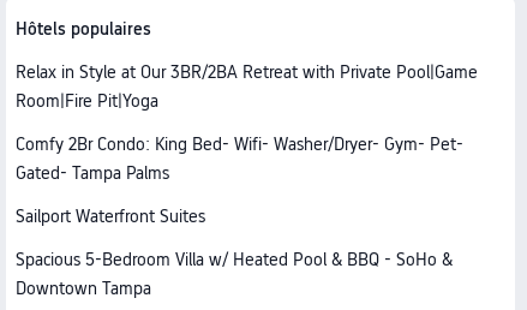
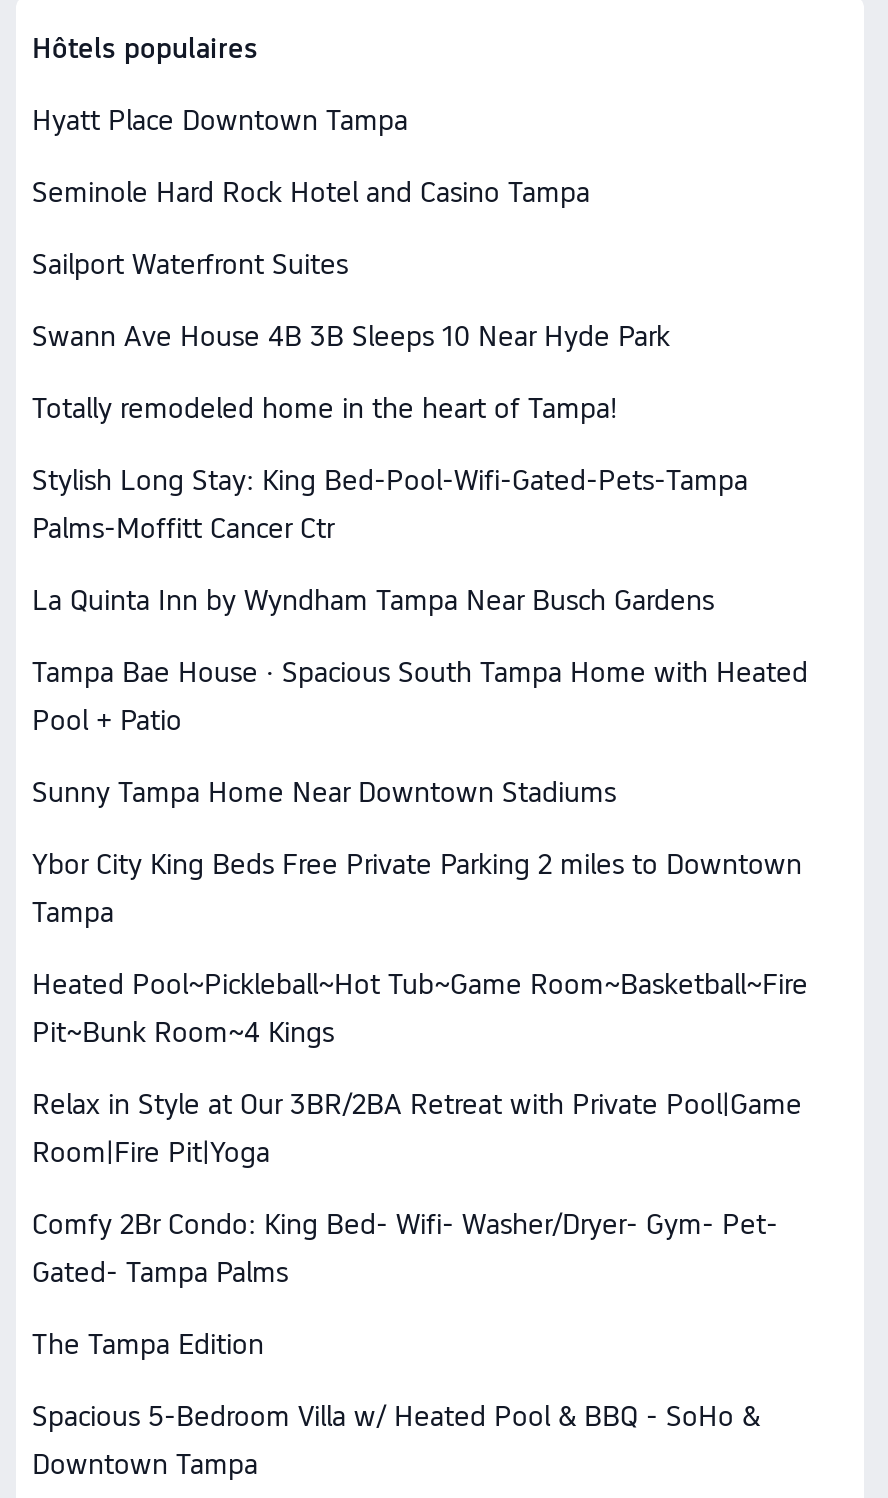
+ Hyatt Place Downtown Tampa
+ Seminole Hard Rock Hotel and Casino Tampa
+ Swann Ave House 4B 3B Sleeps 10 Near Hyde Park
+ Totally remodeled home in the heart of Tampa!
+ Stylish Long Stay: King Bed-Pool-Wifi-Gated-Pets-Tampa
+ Palms-Moffitt Cancer Ctr
+ La Quinta Inn by Wyndham Tampa Near Busch Gardens
+ Tampa Bae House · Spacious South Tampa Home with Heated
+ Pool + Patio
+ Sunny Tampa Home Near Downtown Stadiums
+ Ybor City King Beds Free Private Parking 2 miles to Downtown
+ Tampa
+ Heated Pool~Pickleball~Hot Tub~Game Room~Basketball~Fire
+ Pit~Bunk Room~4 Kings

+ The Tampa Edition

moved up: Sailport Waterfront Suites
